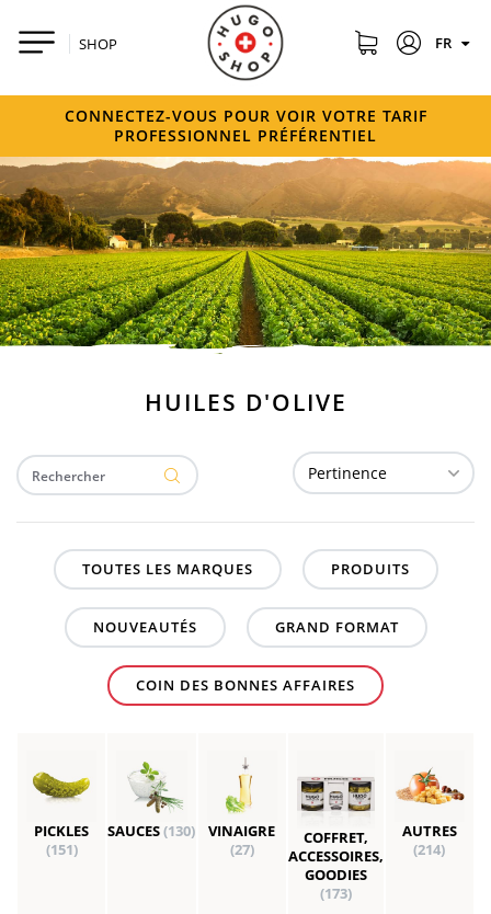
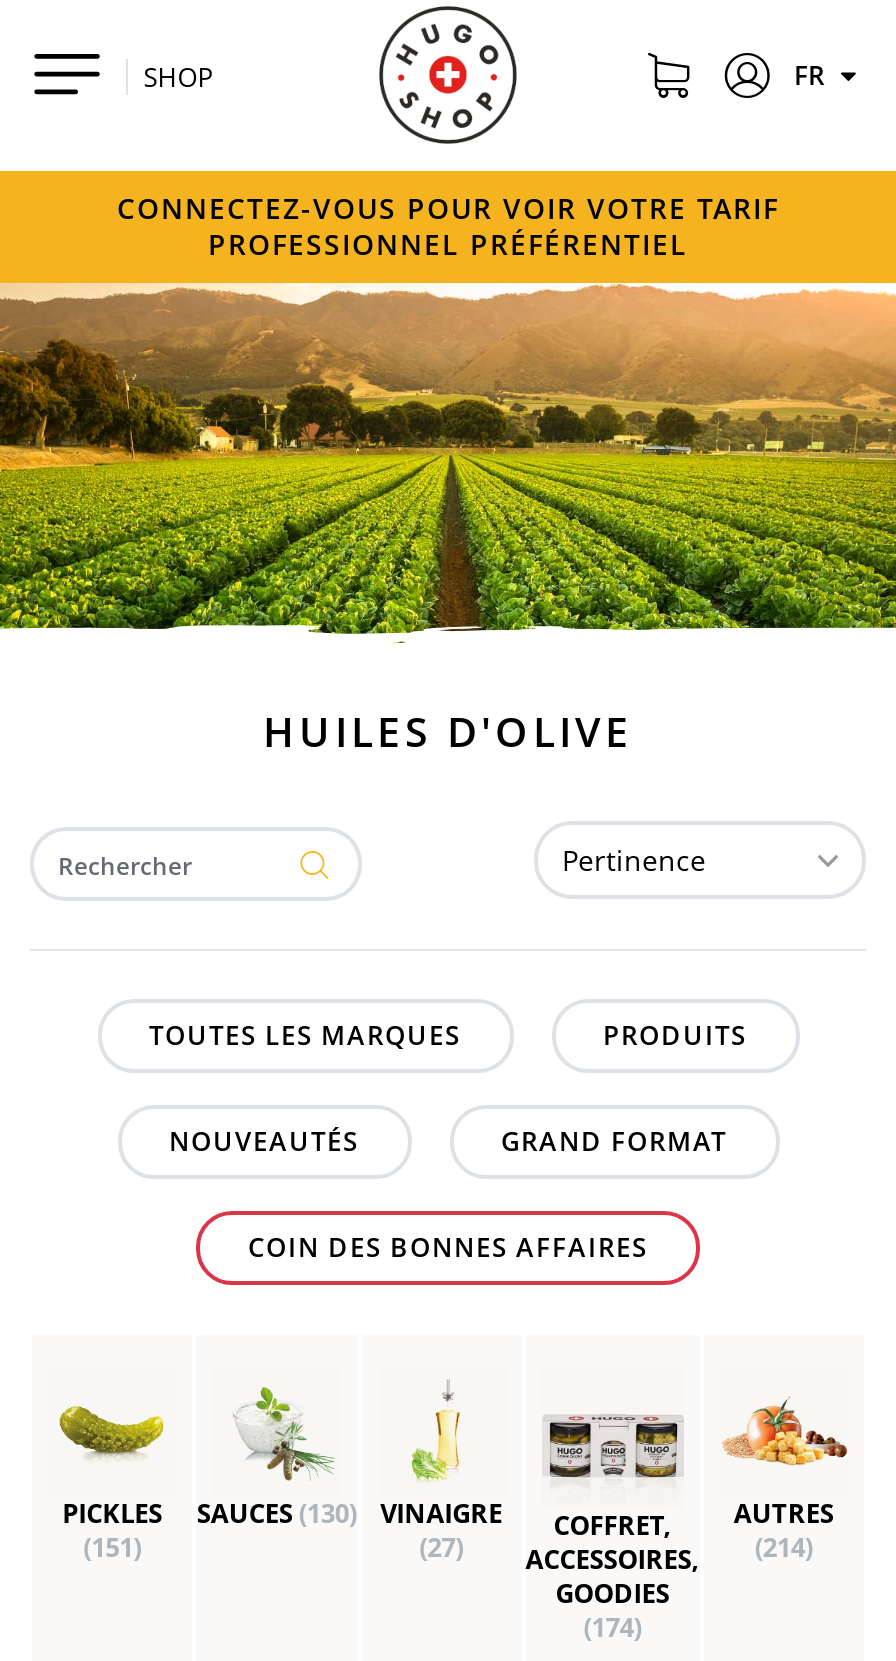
- (173)
+ (174)
